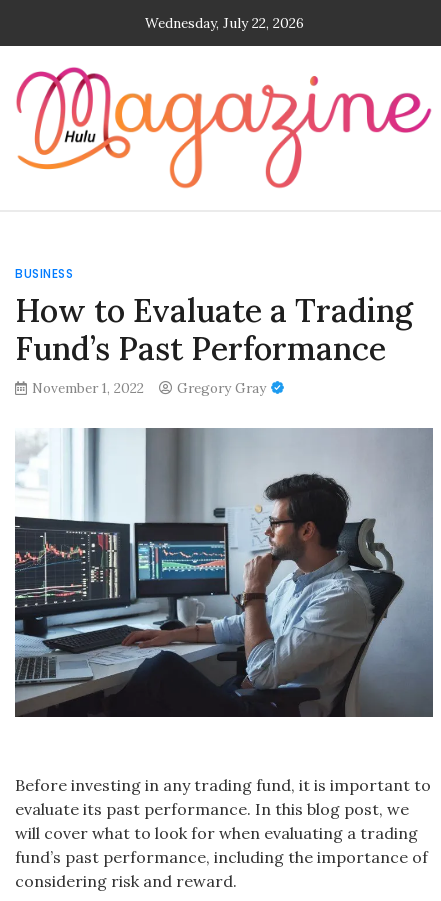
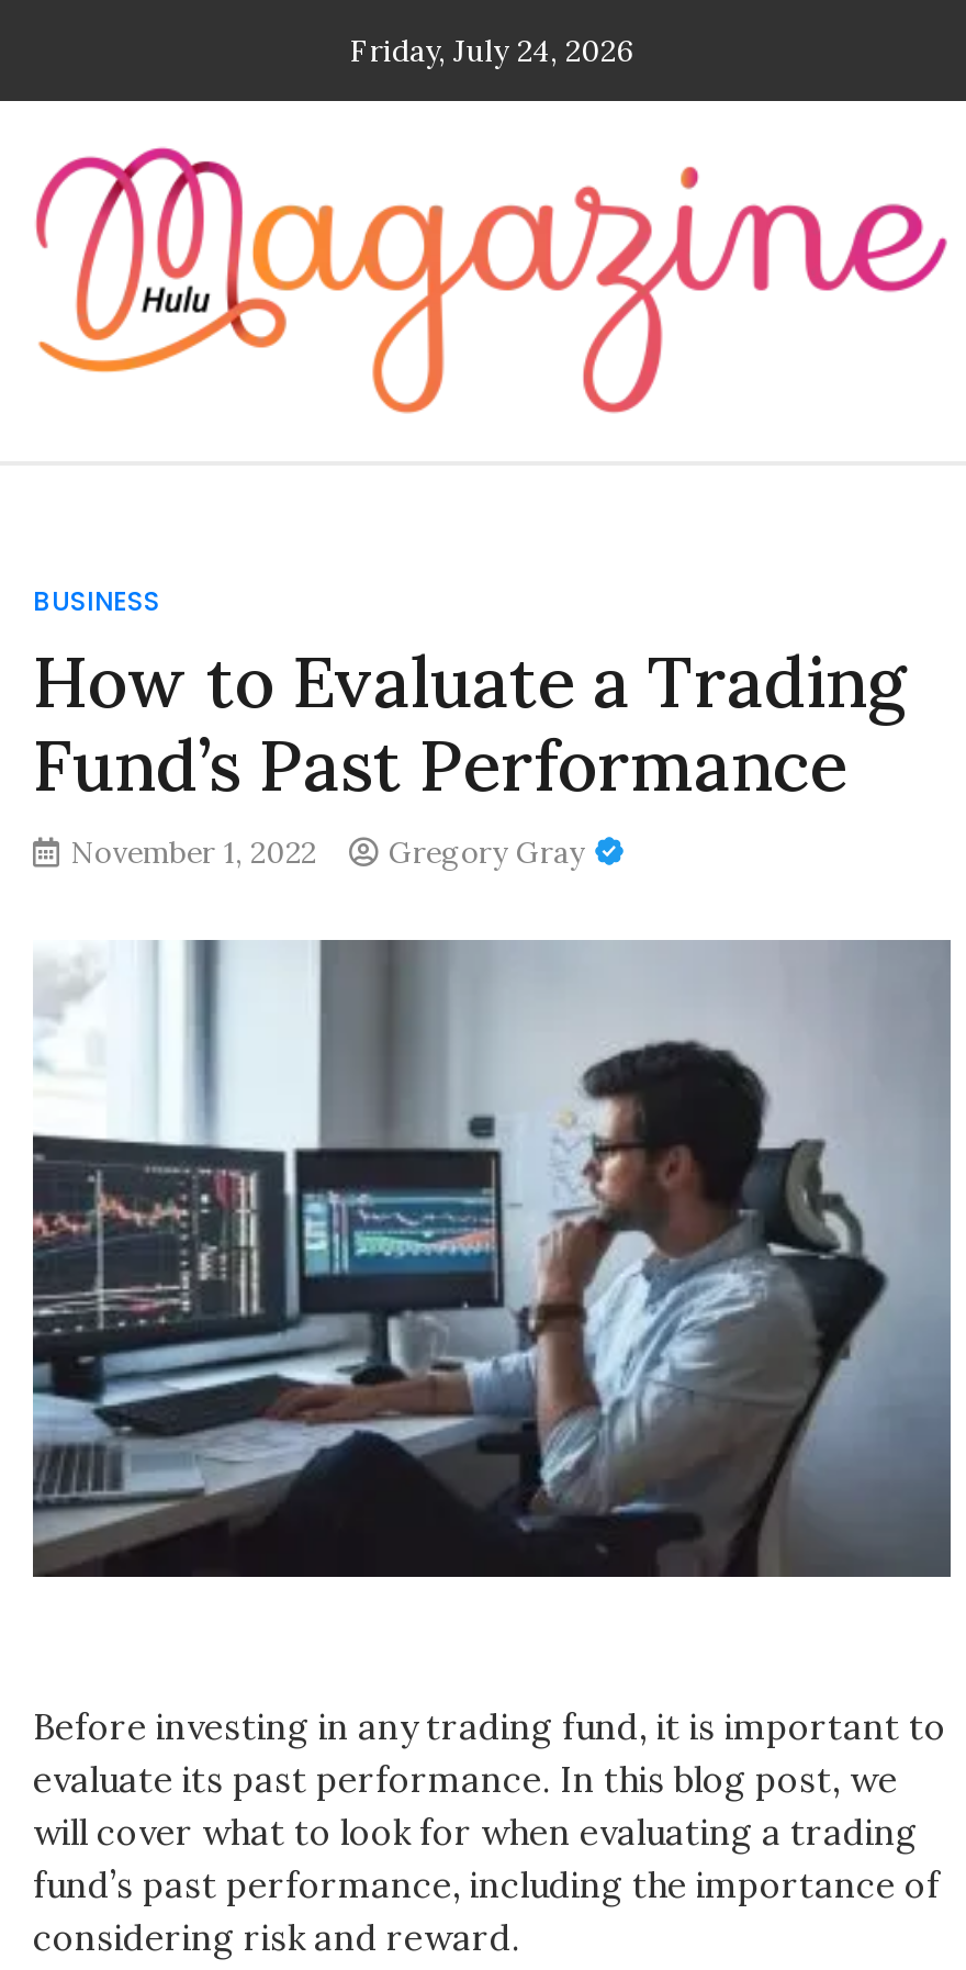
- Wednesday, July 22, 2026
+ Friday, July 24, 2026
